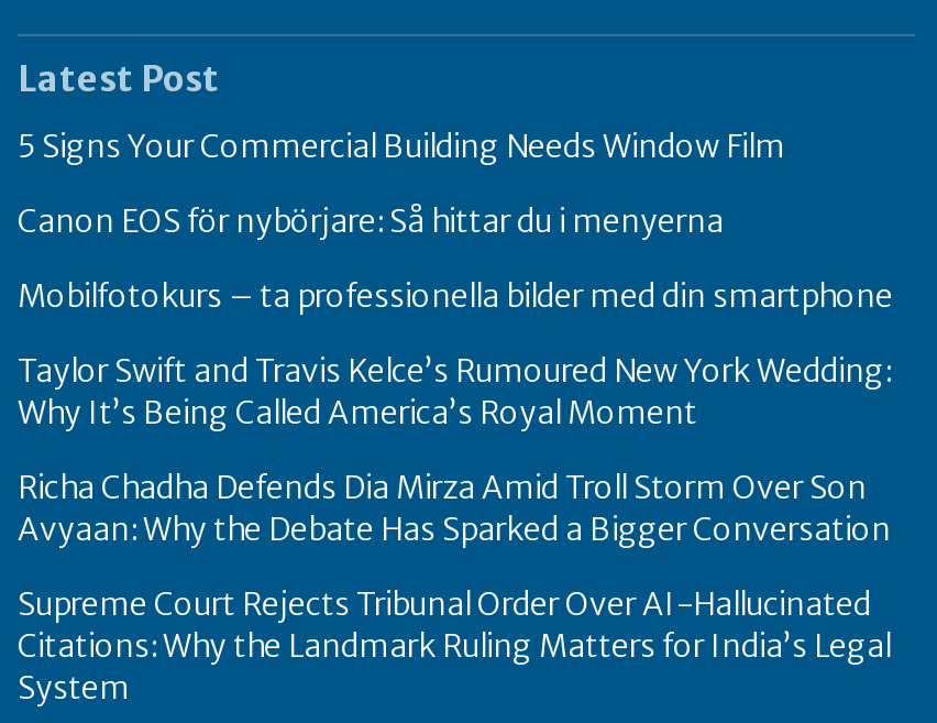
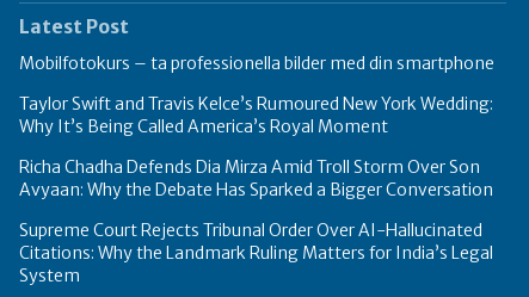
- 5 Signs Your Commercial Building Needs Window Film
- Canon EOS för nybörjare: Så hittar du i menyerna
